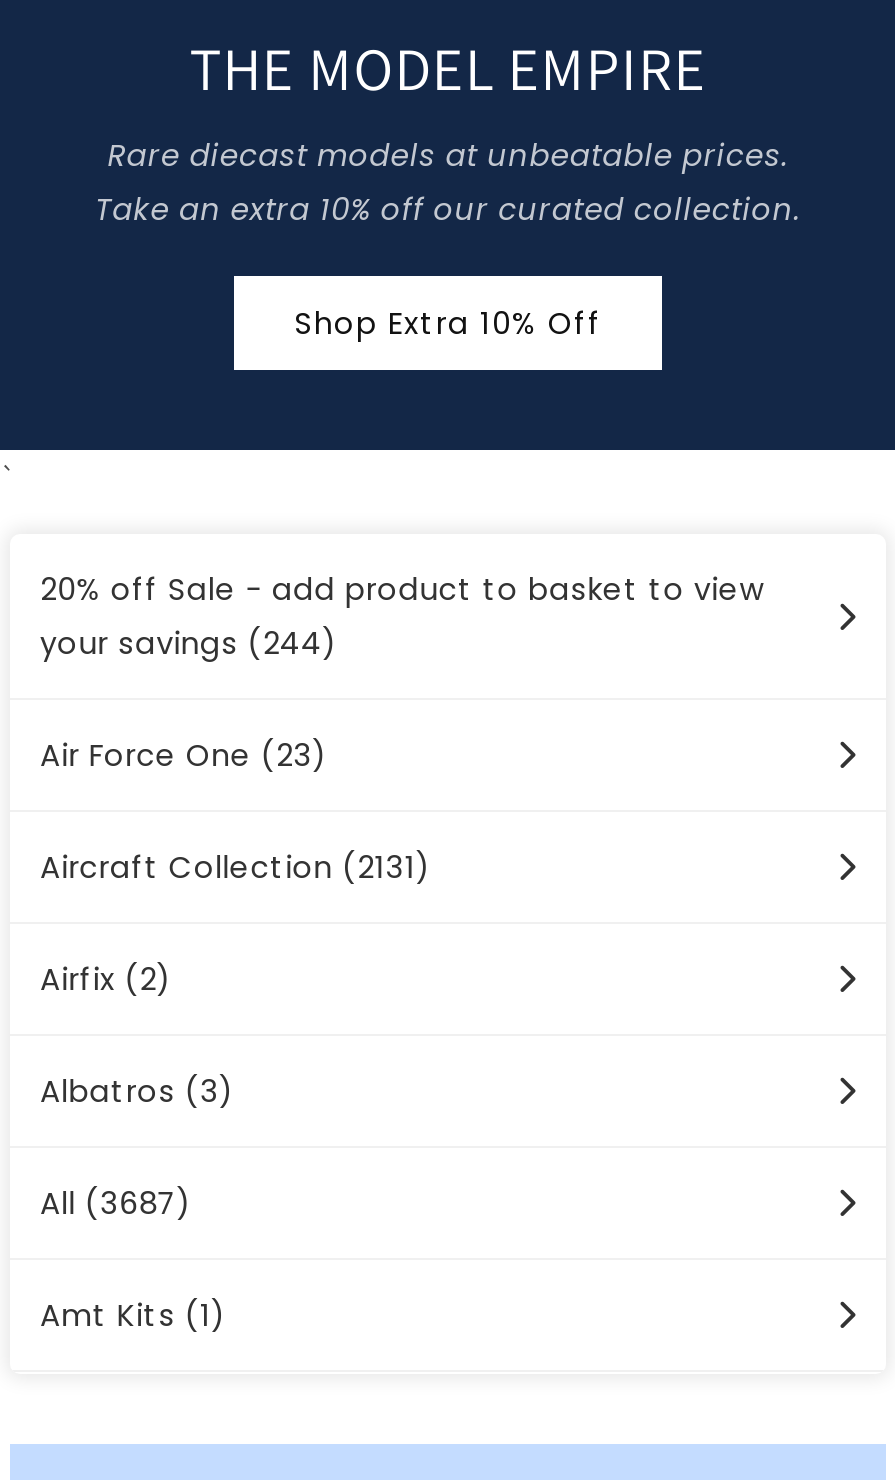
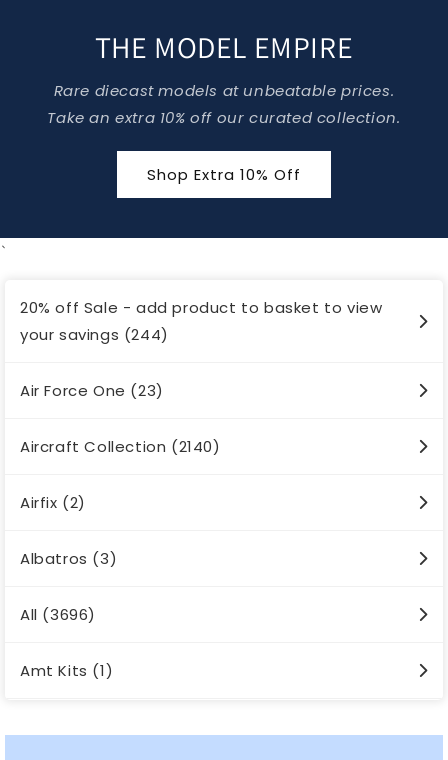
- Aircraft Collection (2131)
+ Aircraft Collection (2140)

- All (3687)
+ All (3696)
